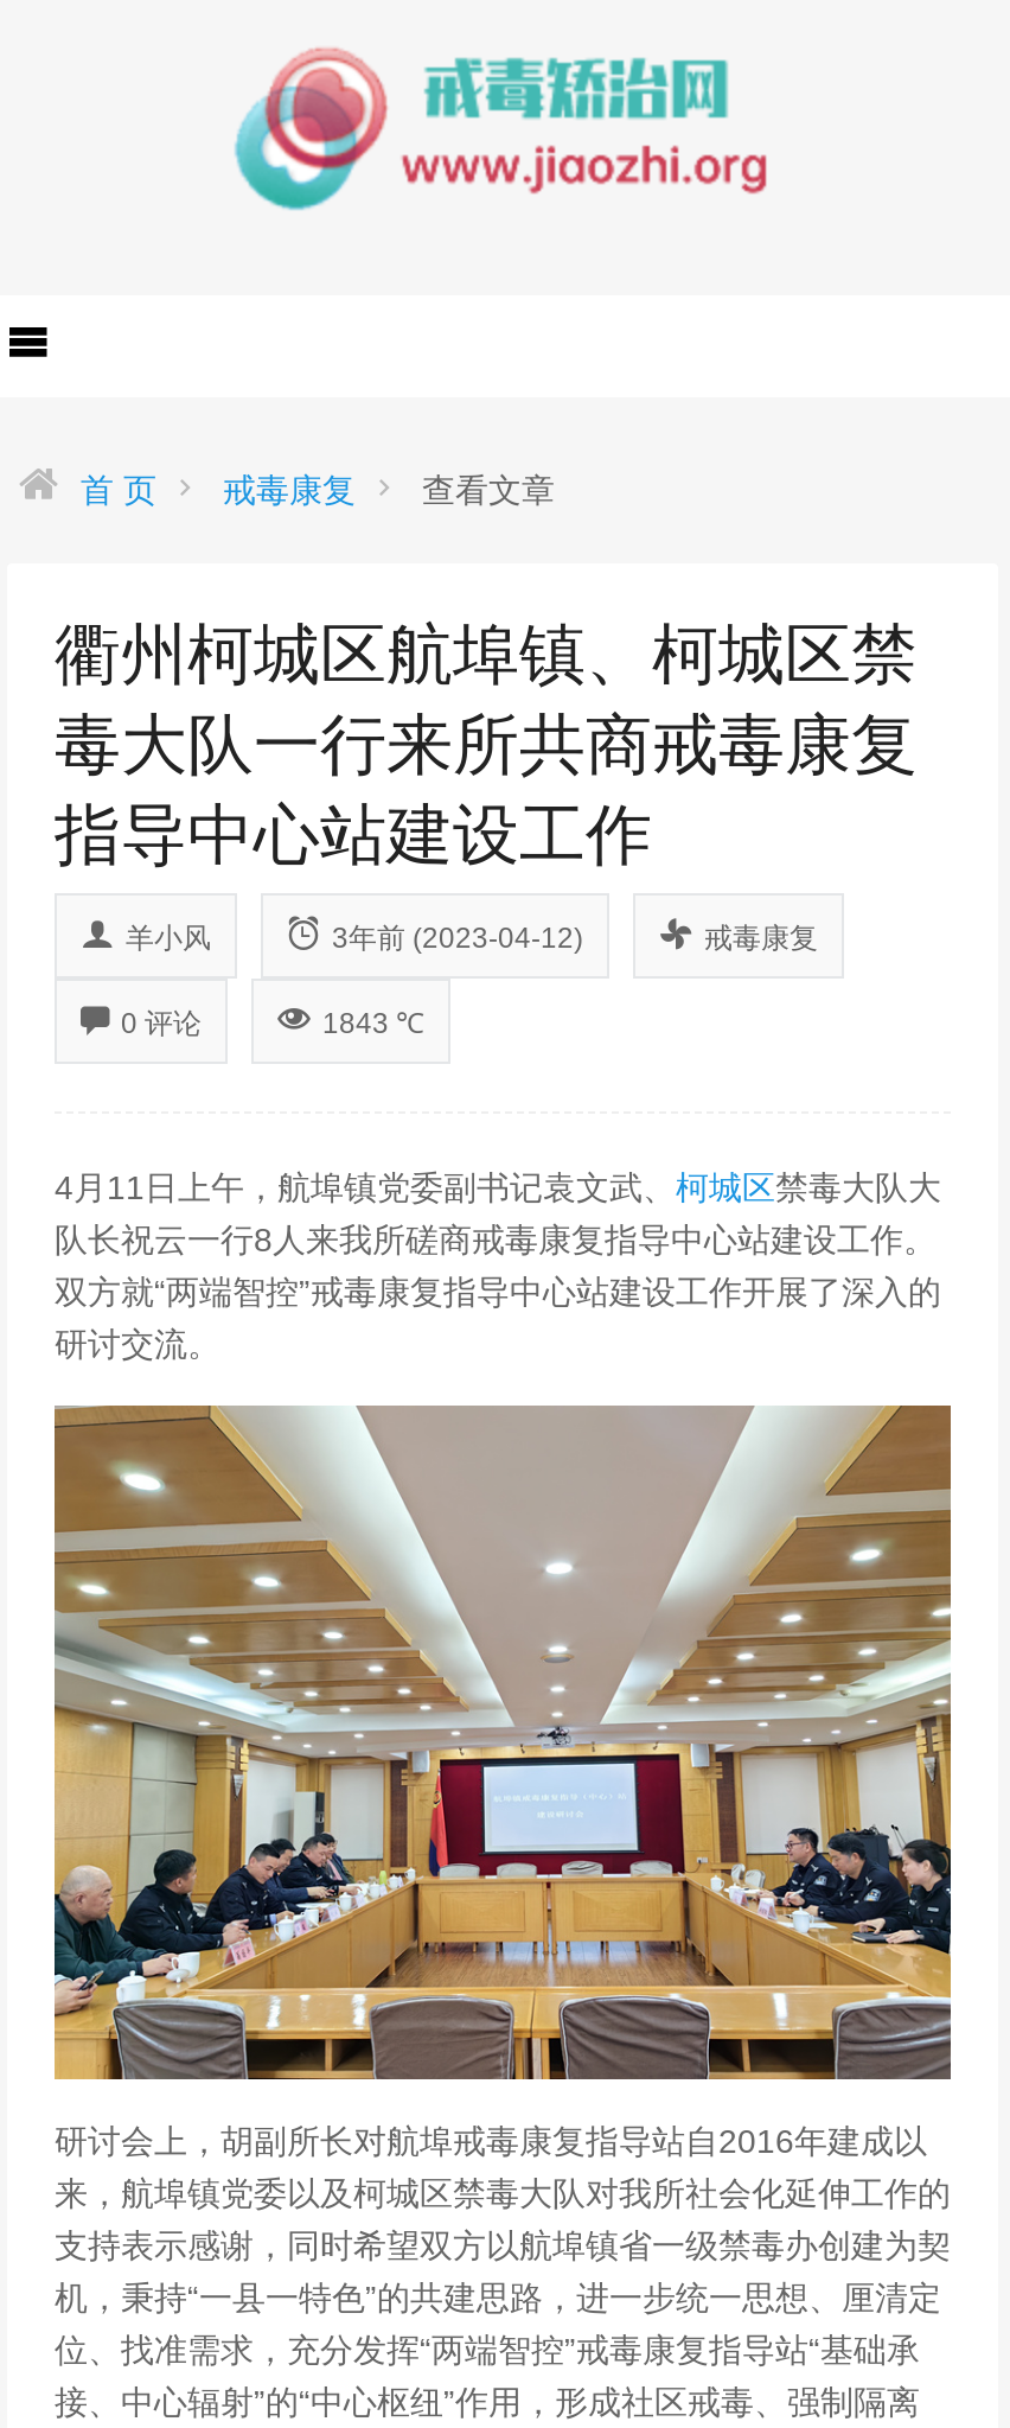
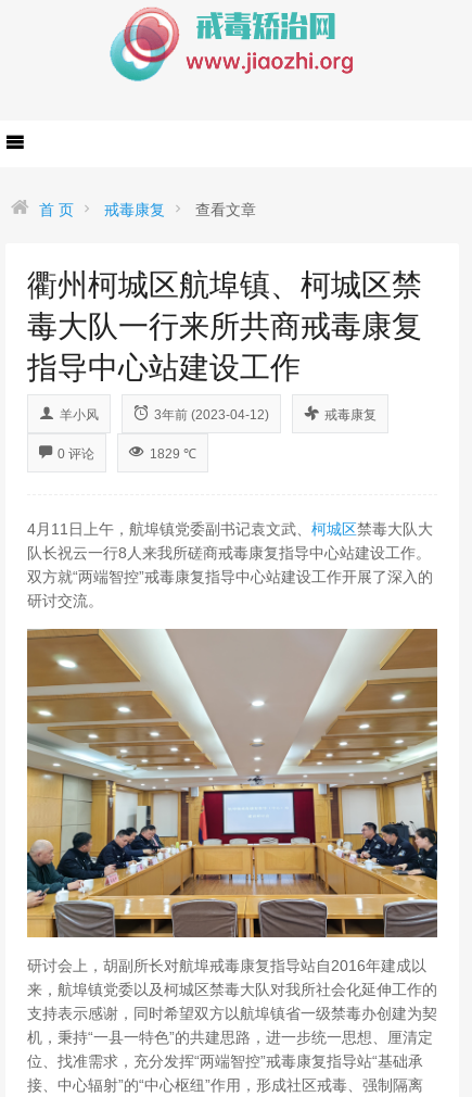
- 1843 ℃
+ 1829 ℃
